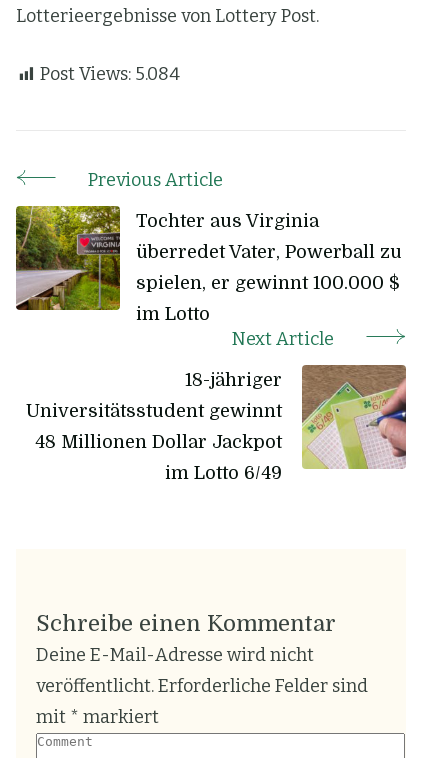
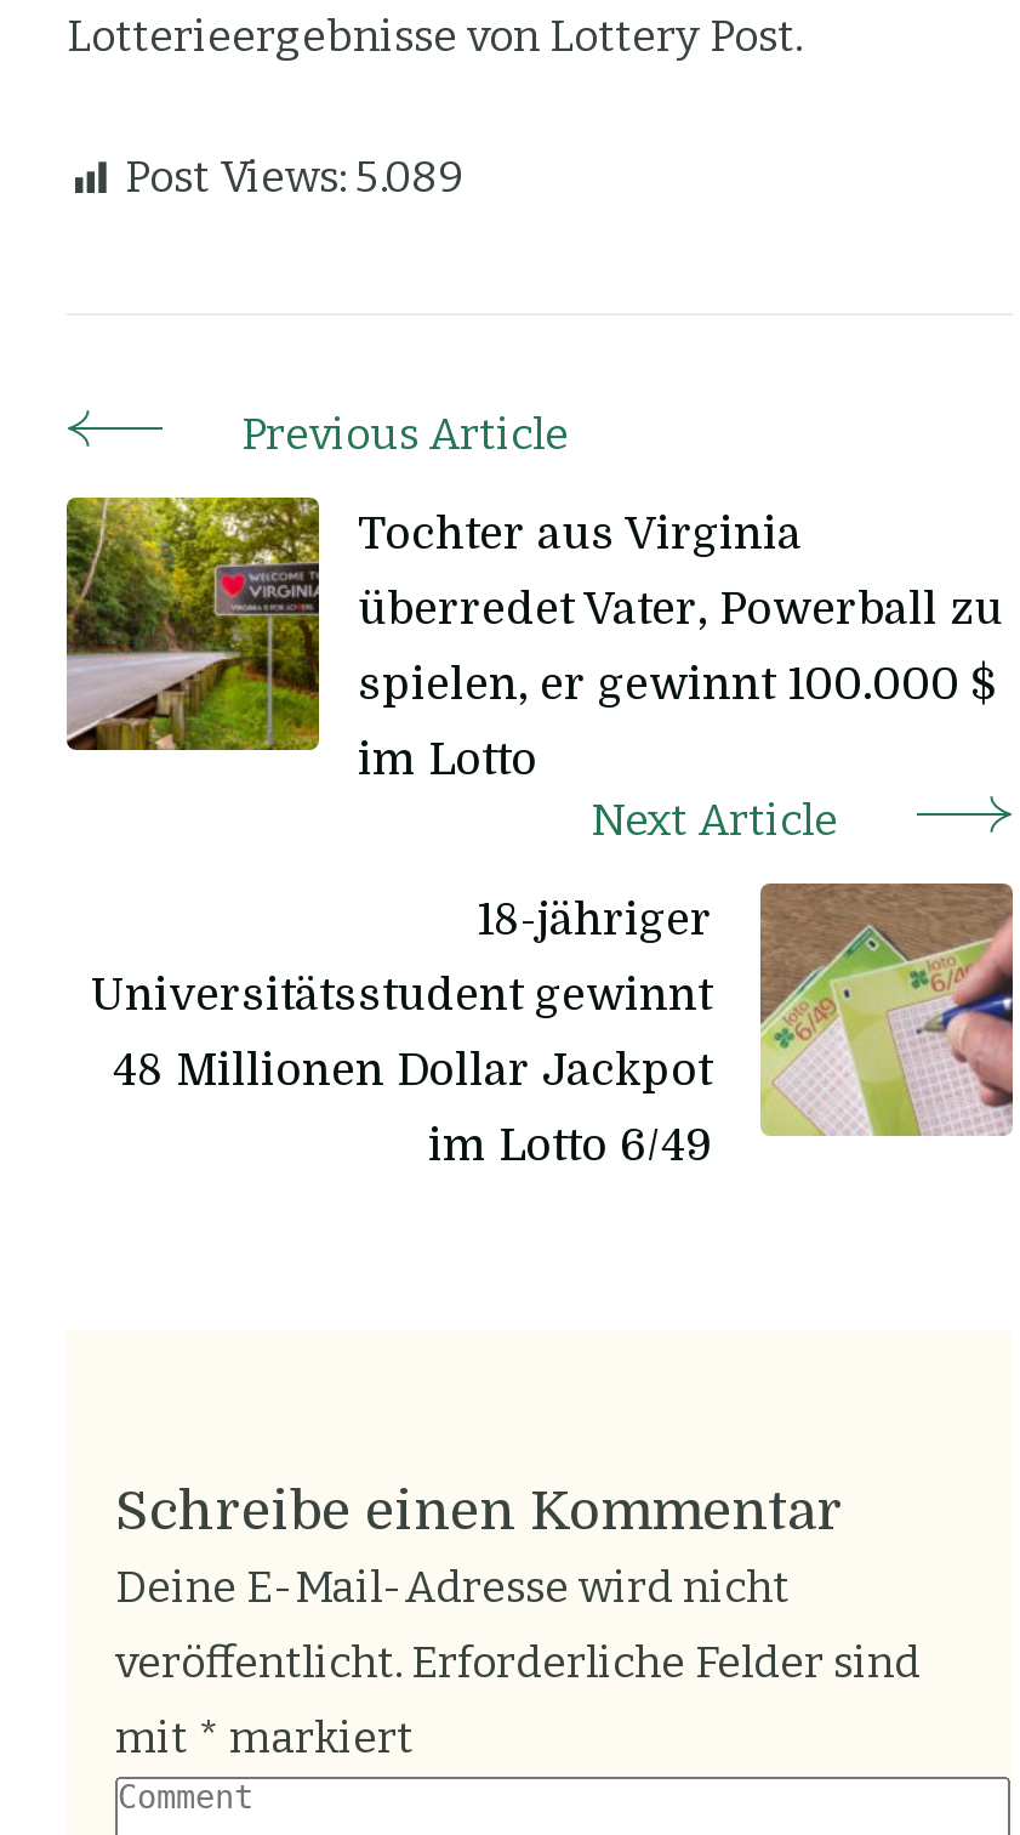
- Post Views: 5.084
+ Post Views: 5.089
